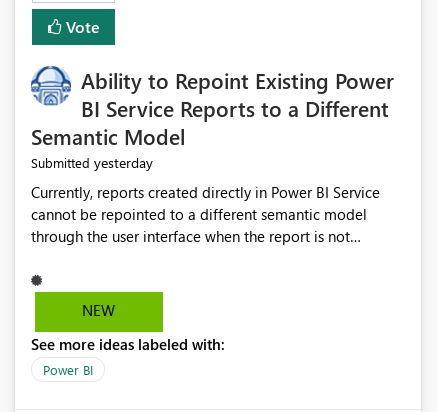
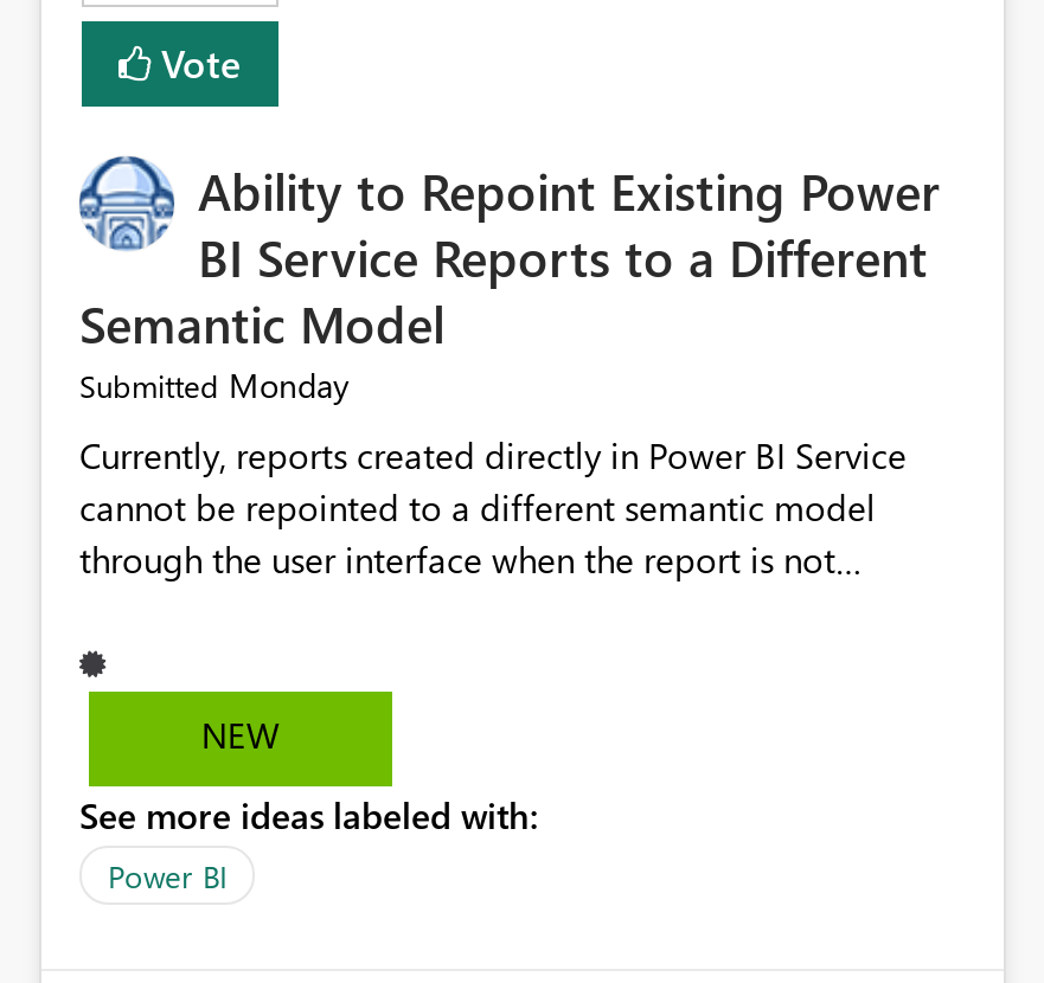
- Submitted yesterday
+ Submitted Monday
